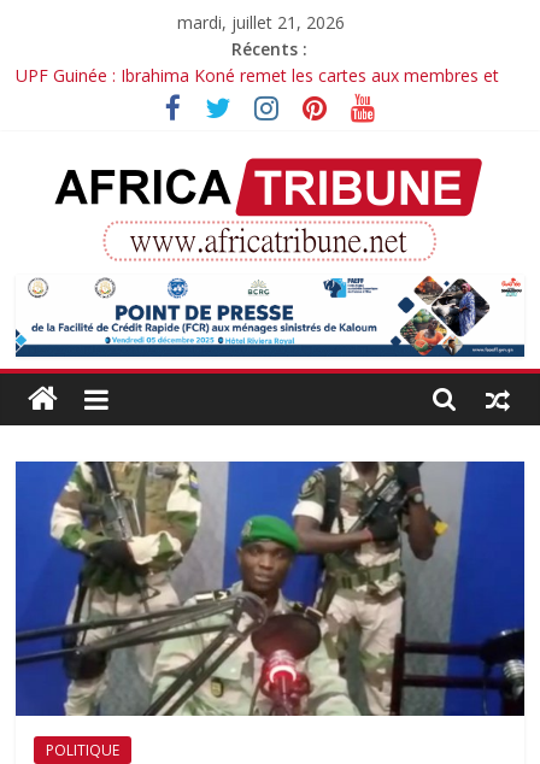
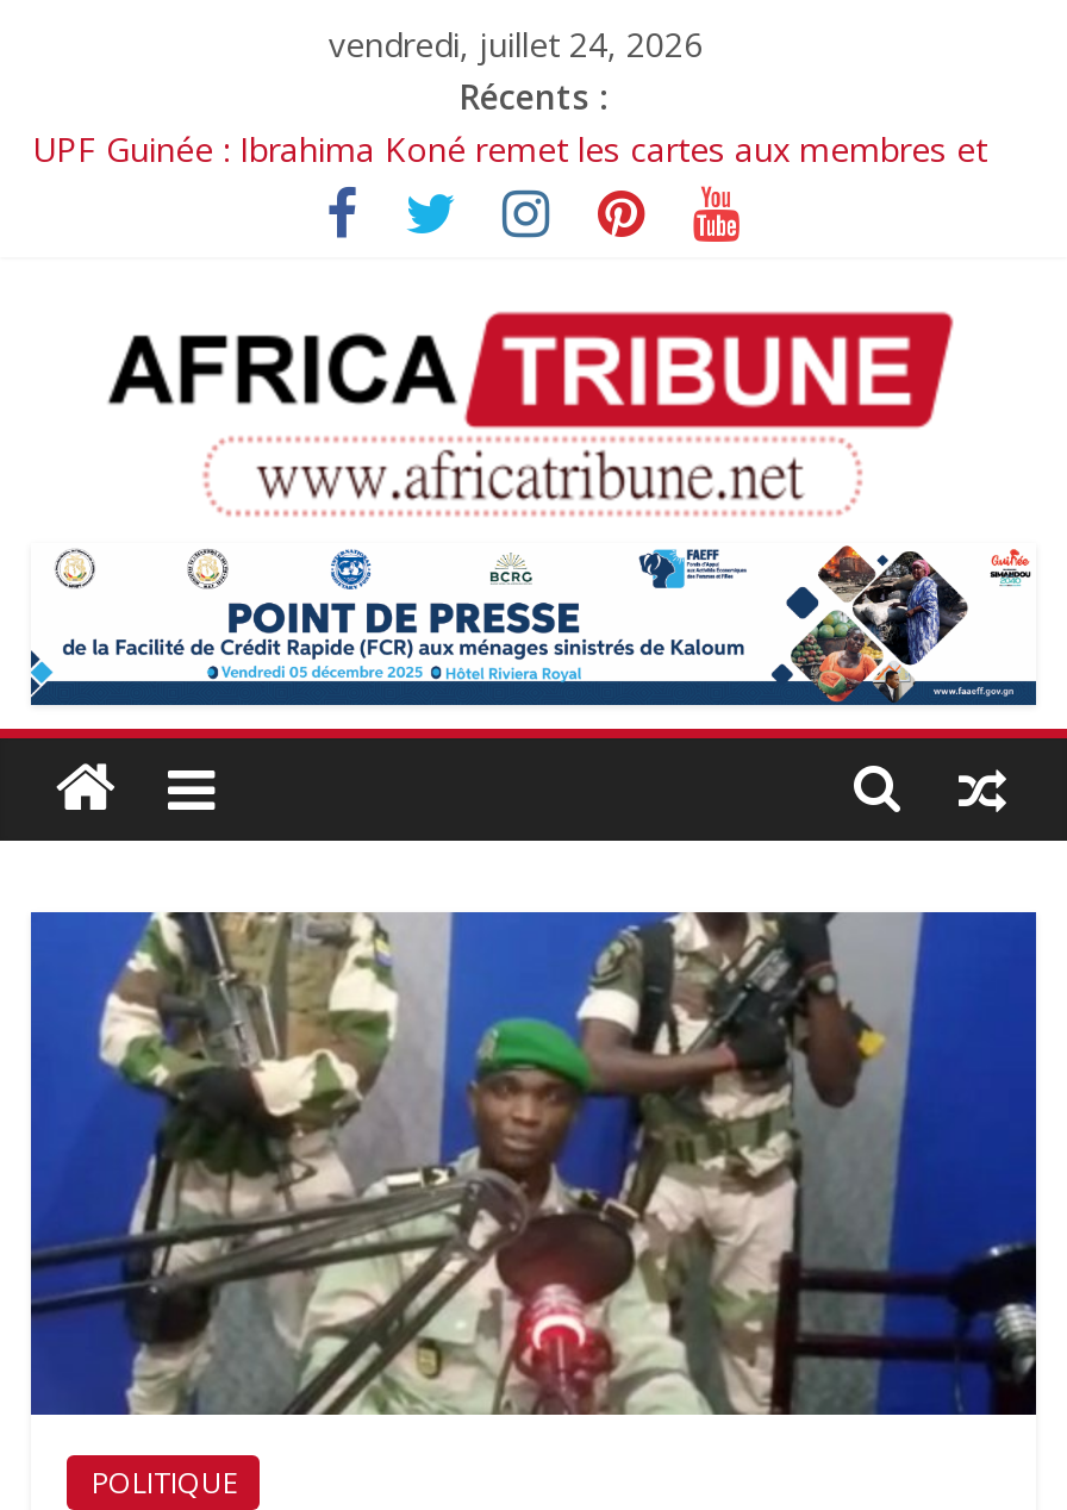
- mardi, juillet 21, 2026
+ vendredi, juillet 24, 2026
